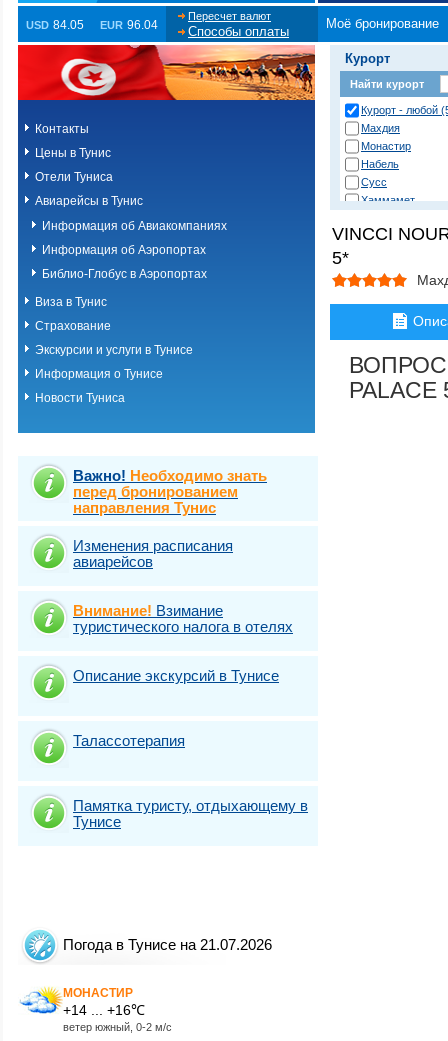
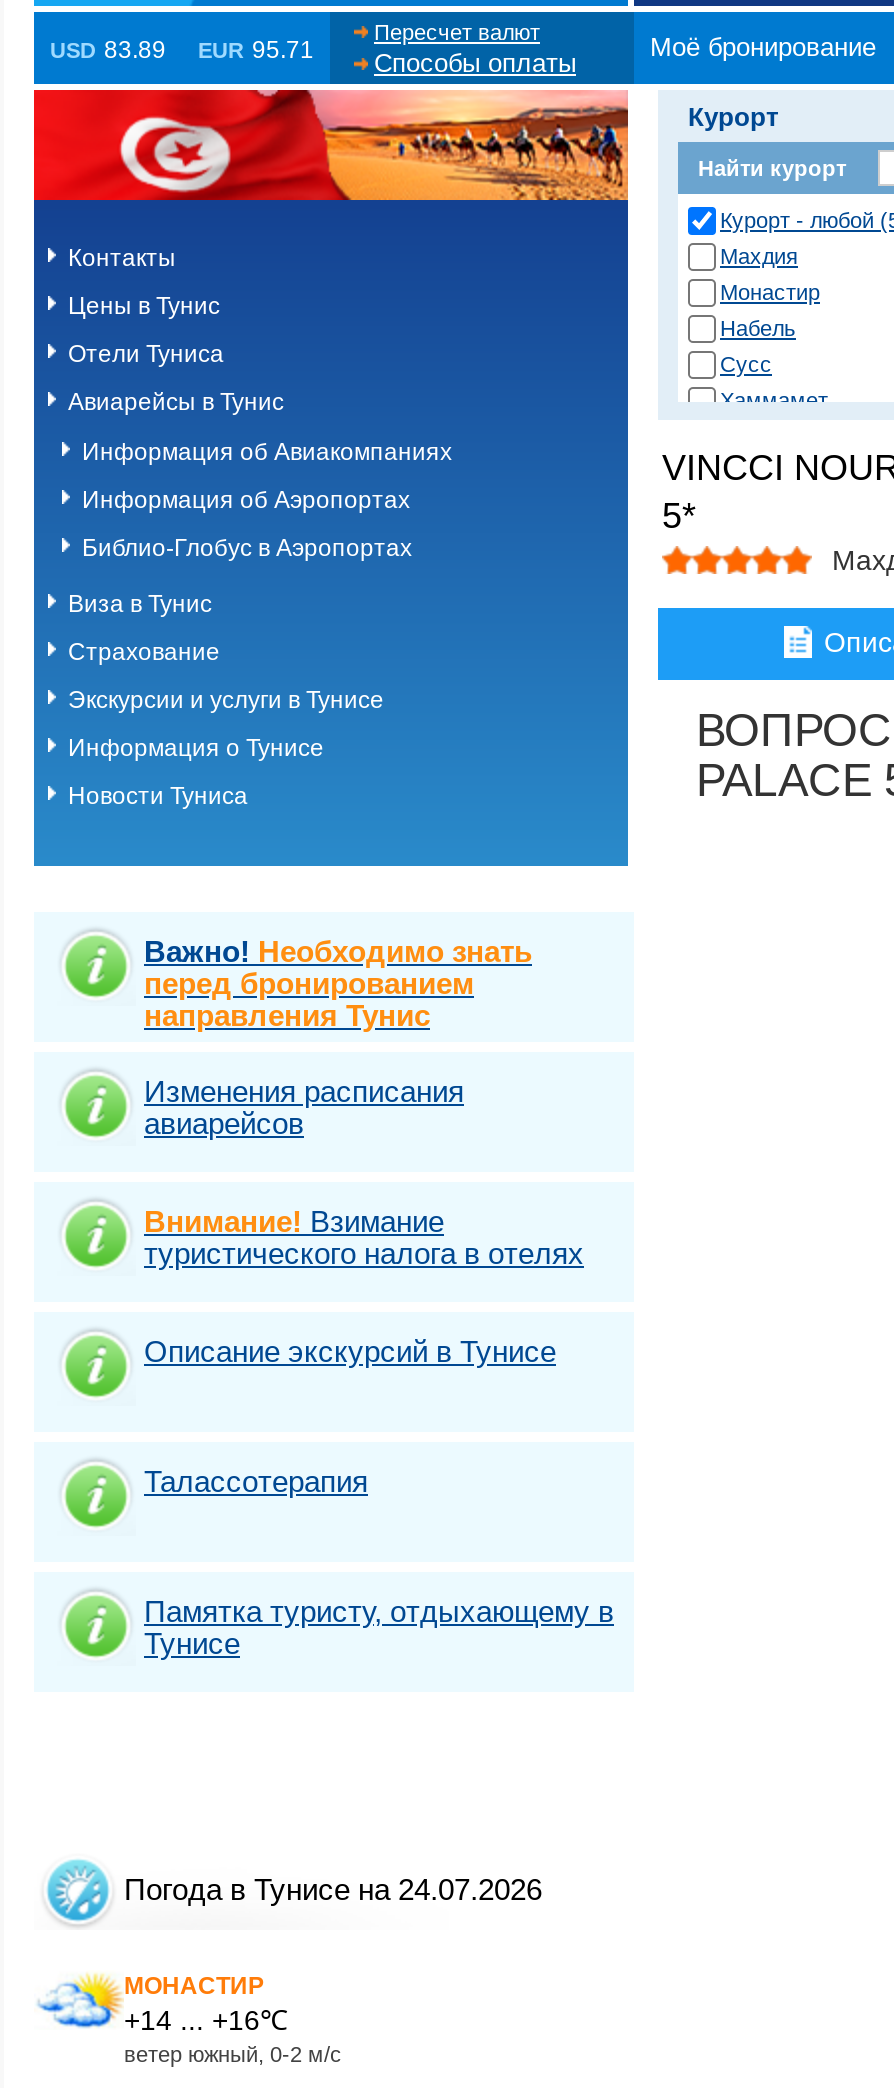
- USD 84.05
+ USD 83.89

- EUR 96.04
+ EUR 95.71

- Погода в Тунисе на 21.07.2026
+ Погода в Тунисе на 24.07.2026
